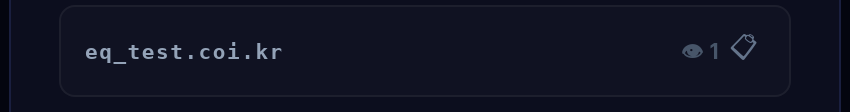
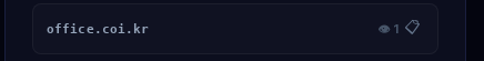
- eq_test.coi.kr
+ office.coi.kr
